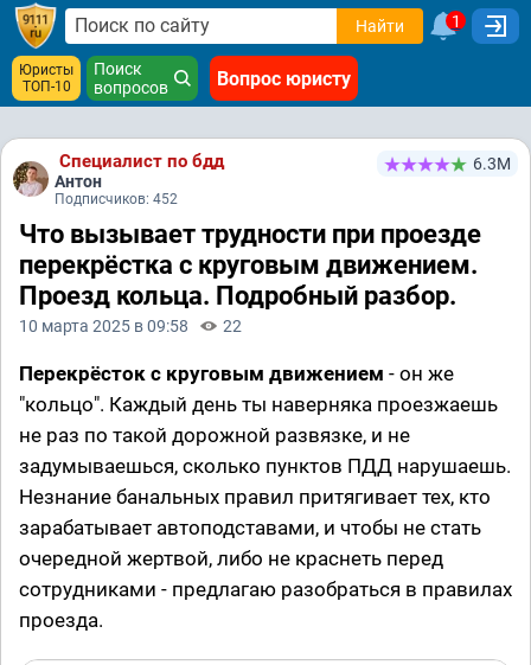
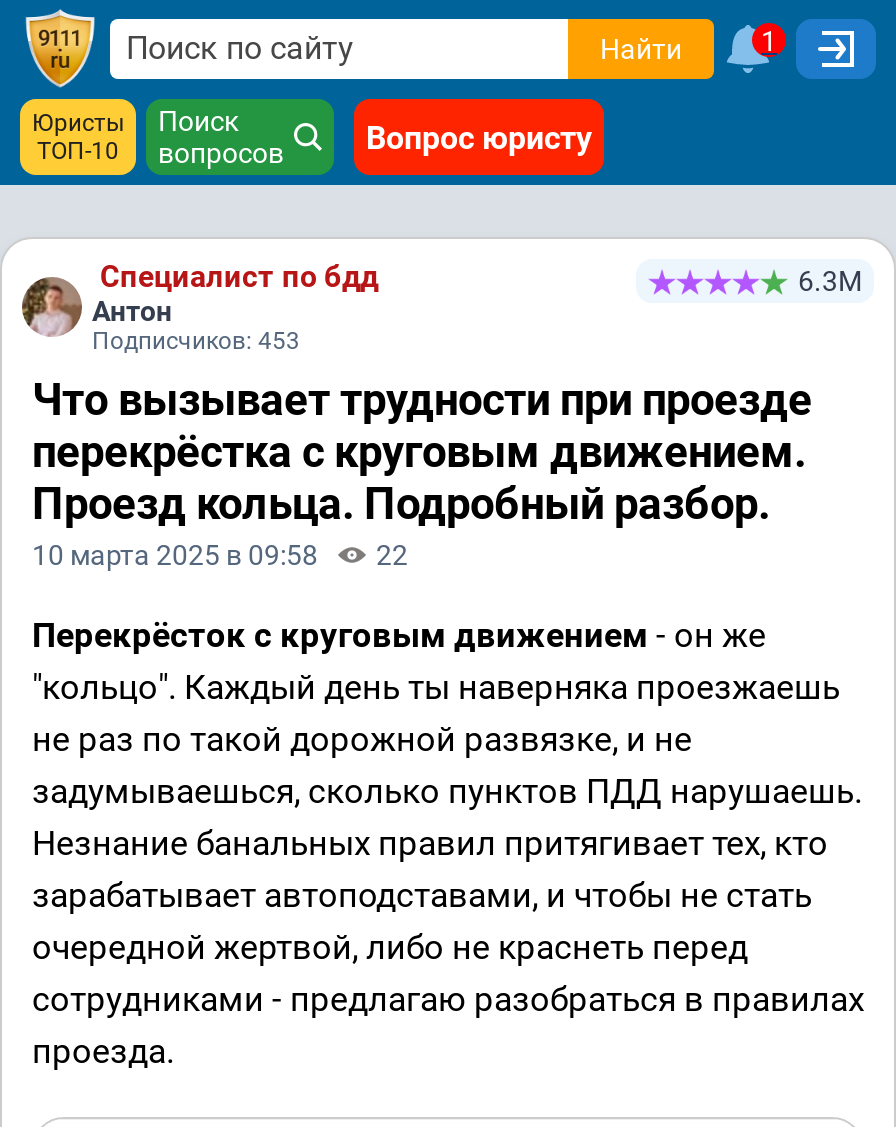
- Подписчиков: 452
+ Подписчиков: 453
